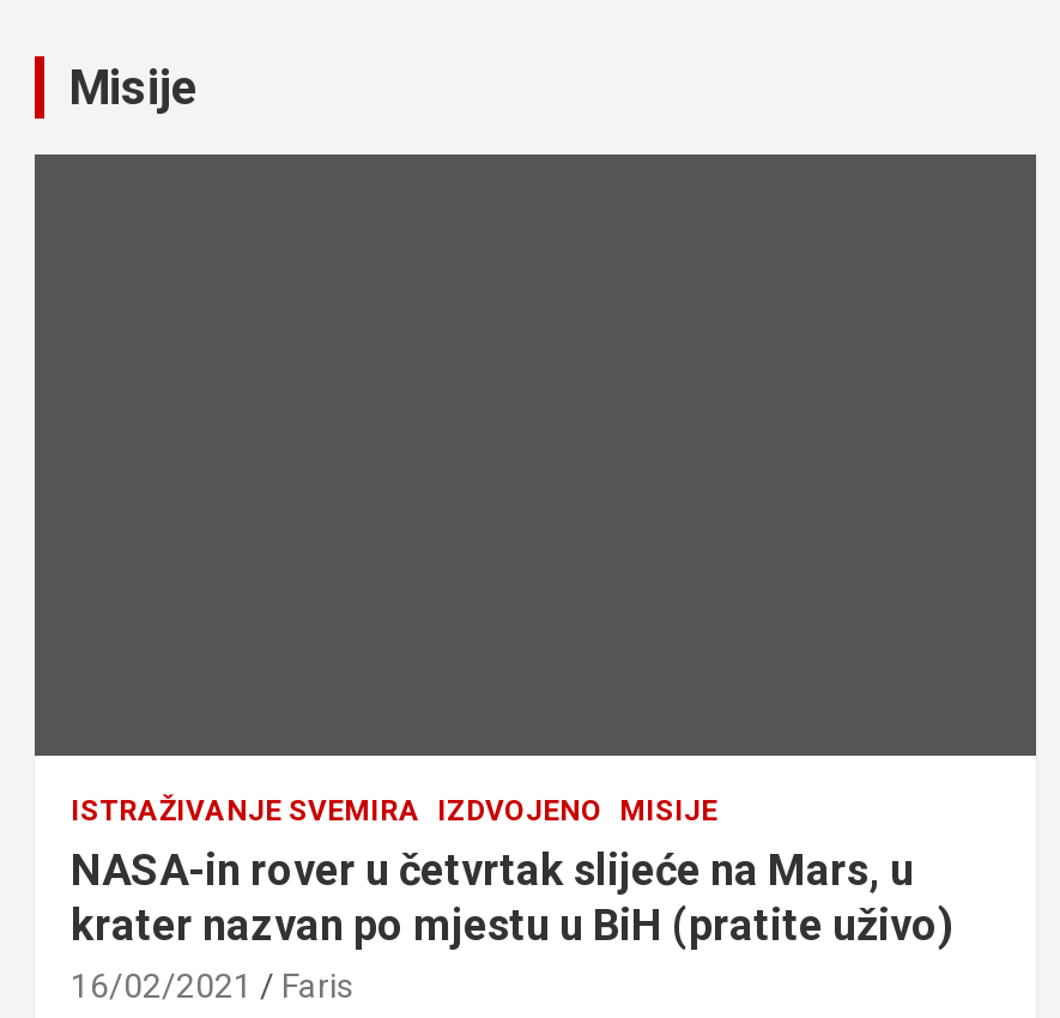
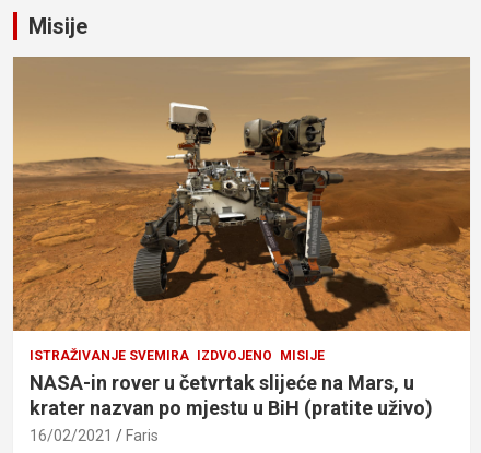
+ [image]
